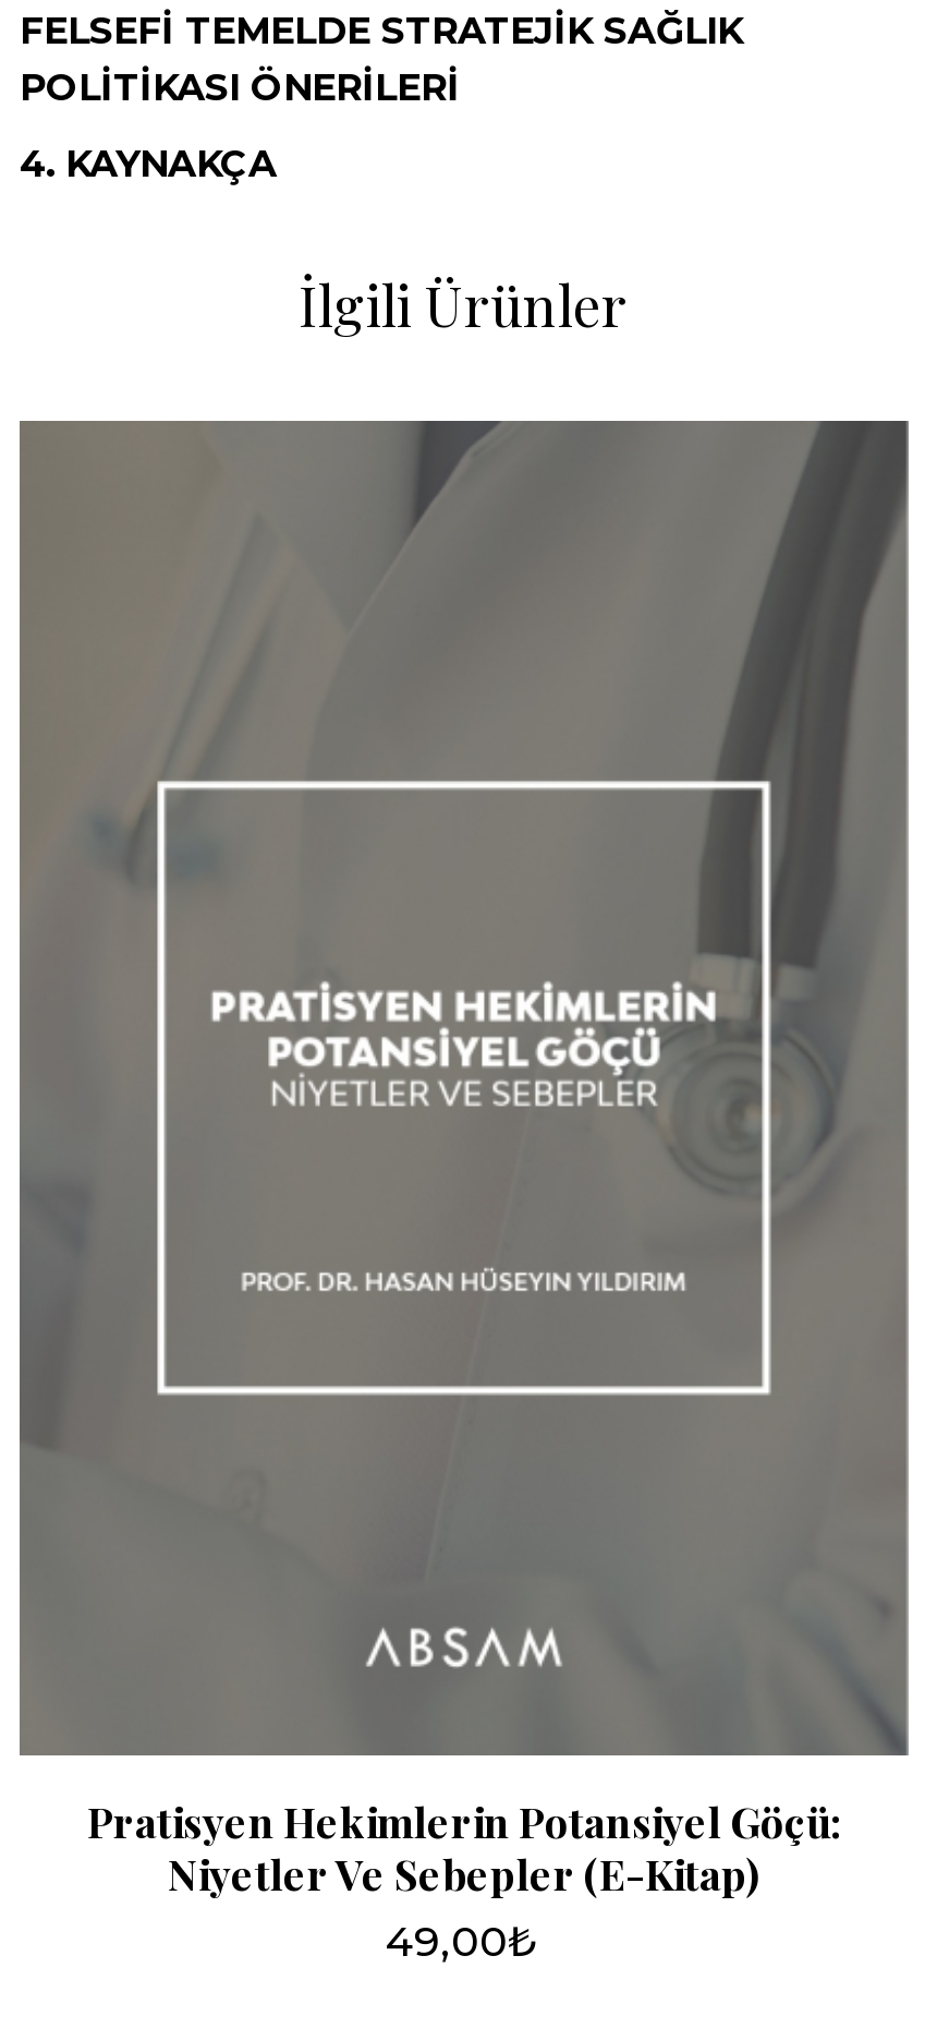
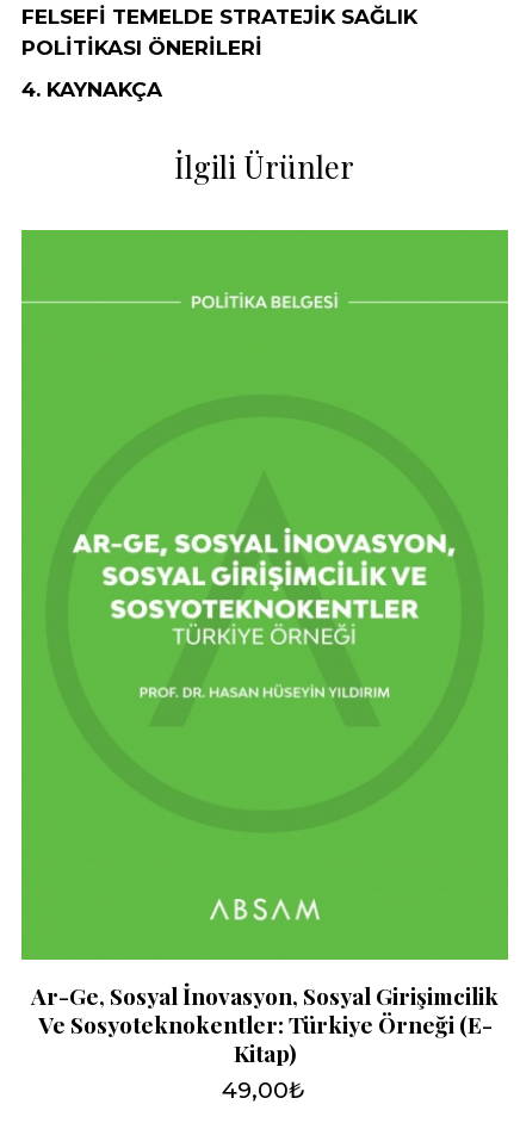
- [image]
- Pratisyen Hekimlerin Potansiyel Göçü:
- Niyetler Ve Sebepler (e-Kitap)
+ [image]
+ Ar-Ge, Sosyal İnovasyon, Sosyal Girişimcilik
+ Ve Sosyoteknokentler: Türkiye Örneği (e-
+ Kitap)
